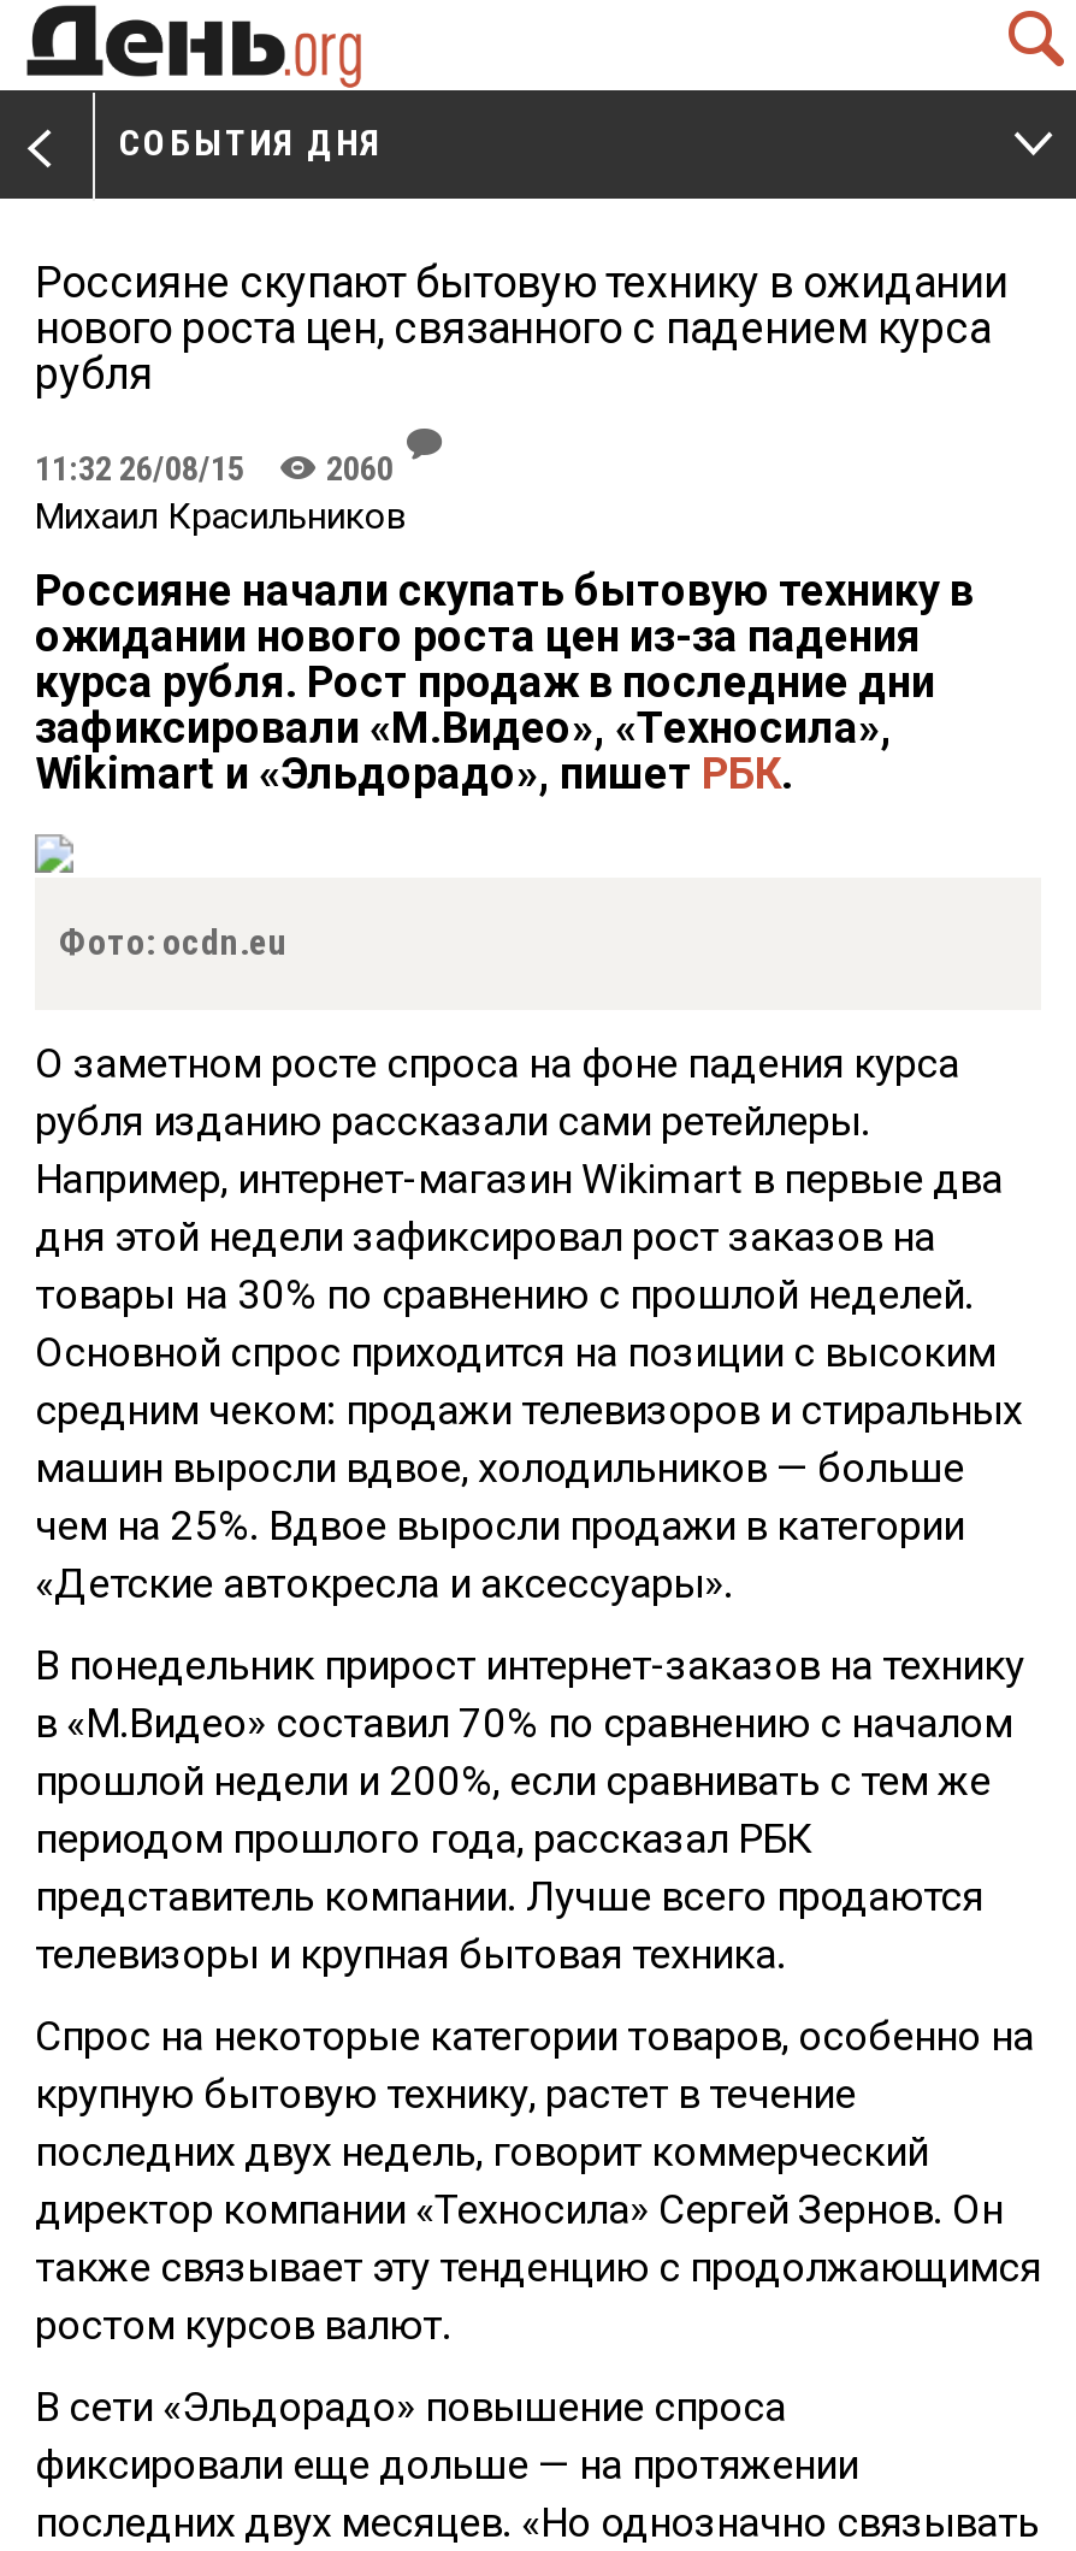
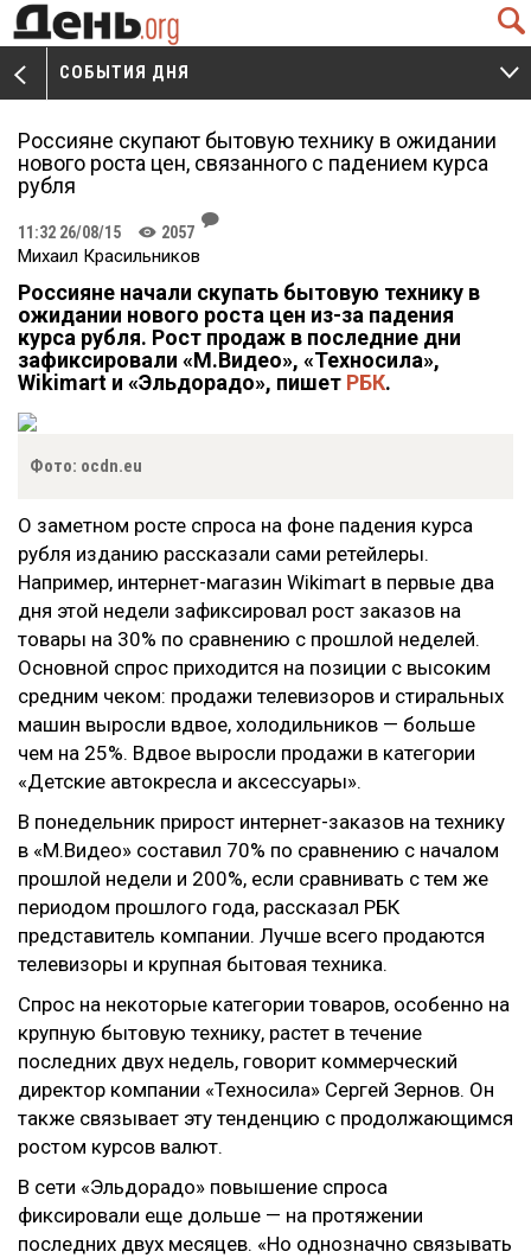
- 11:32 26/08/15 K 2060
+ 11:32 26/08/15 K 2057
